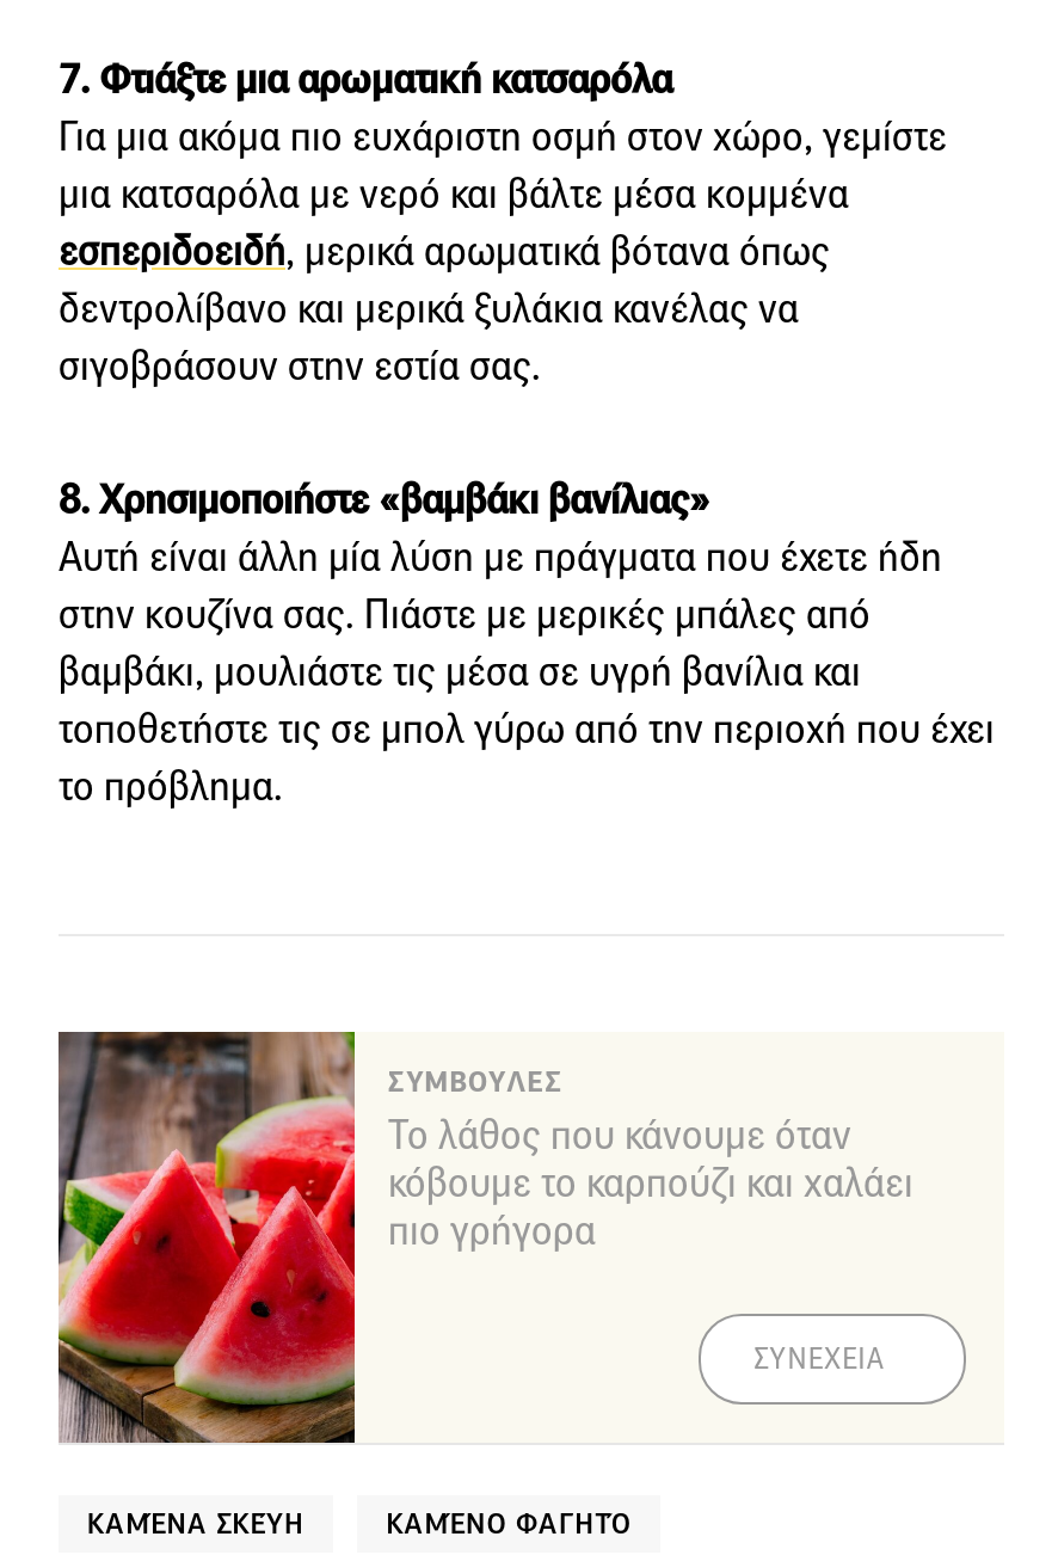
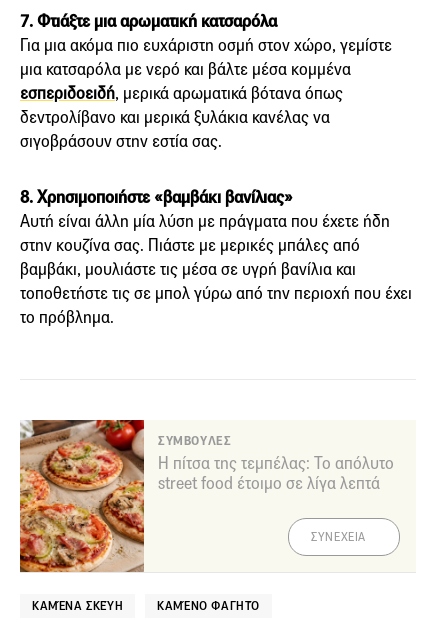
- [image]
- Το λάθος που κάνουμε όταν
- κόβουμε το καρπούζι και χαλάει
- πιο γρήγορα
+ [image]
+ Η πίτσα της τεμπέλας: Το απόλυτο
+ street food έτοιμο σε λίγα λεπτά
